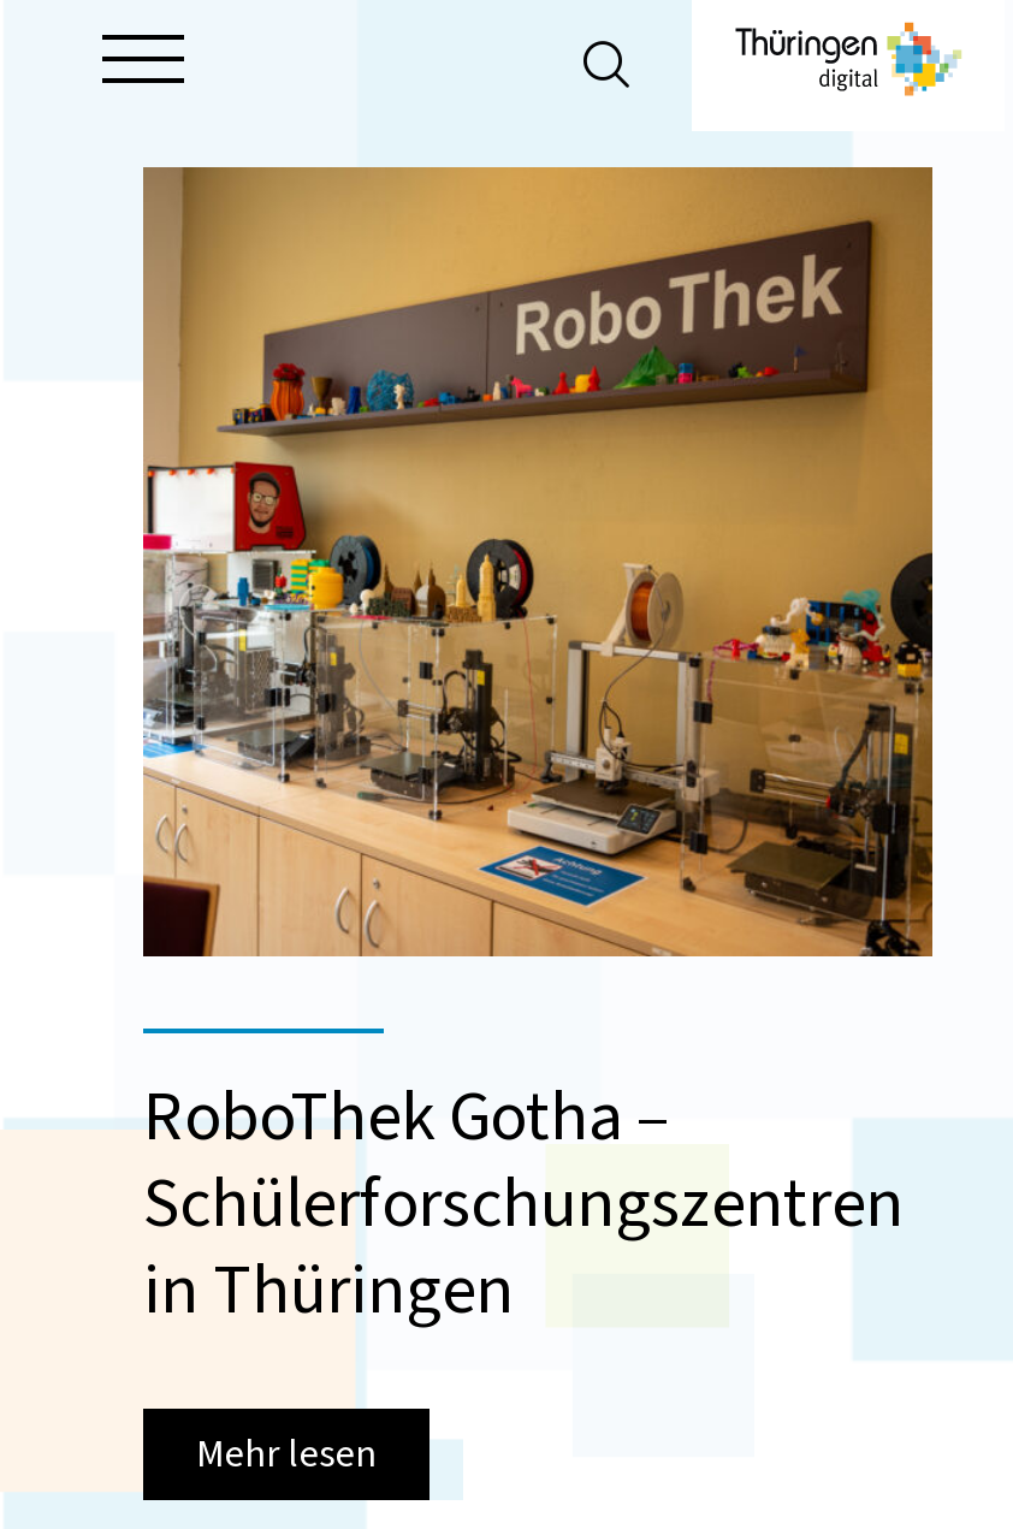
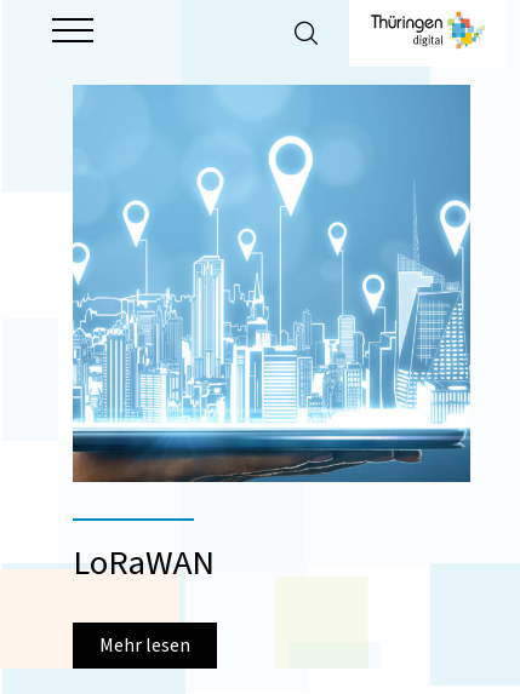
- [image]
+ [image]

- RoboThek Gotha –
- Schülerforschungszentren
- in Thüringen
+ LoRaWAN
